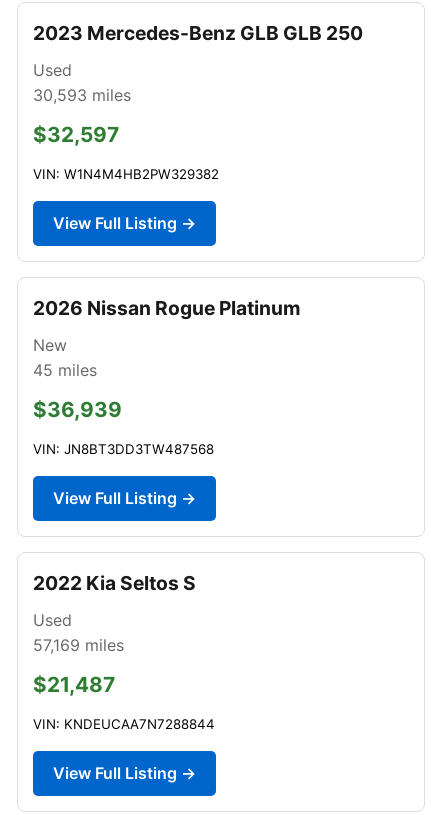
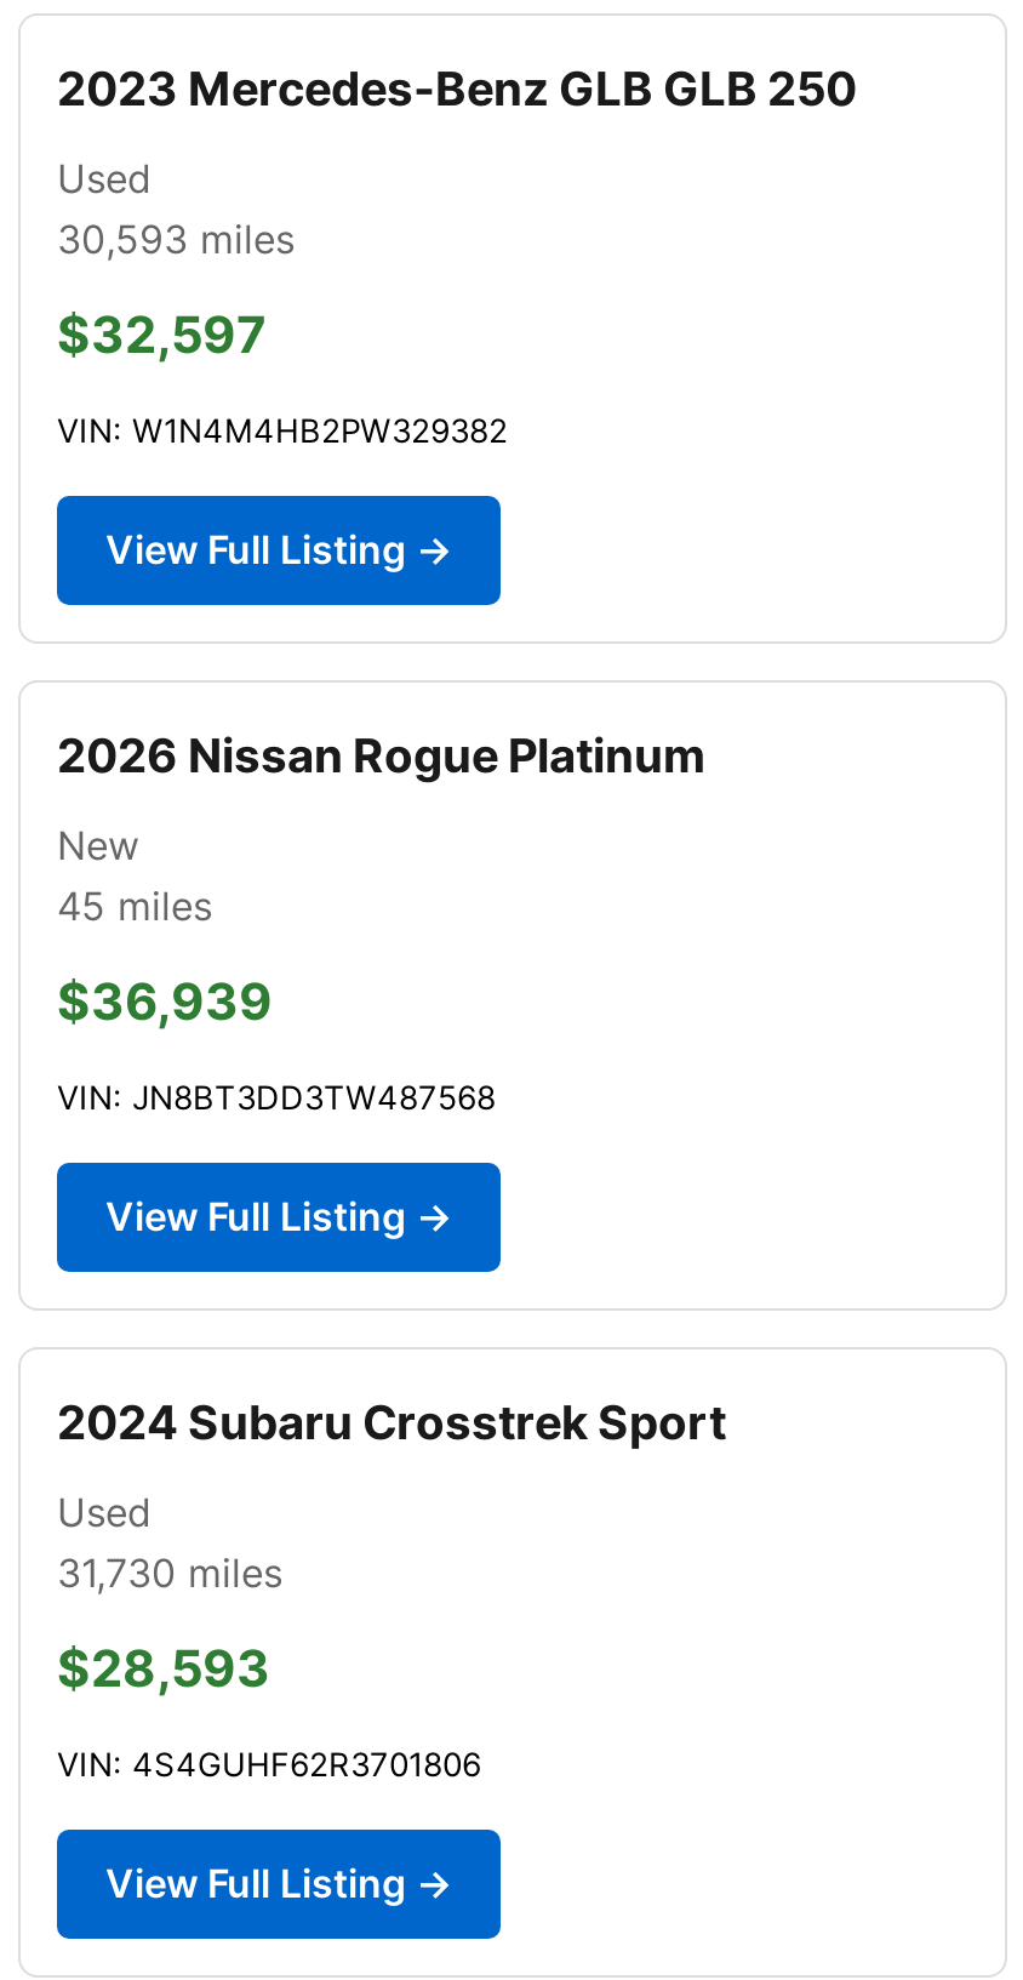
- 2022 Kia Seltos S
+ 2024 Subaru Crosstrek Sport

- 57,169 miles
+ 31,730 miles

- $21,487
+ $28,593

- VIN: KNDEUCAA7N7288844
+ VIN: 4S4GUHF62R3701806
